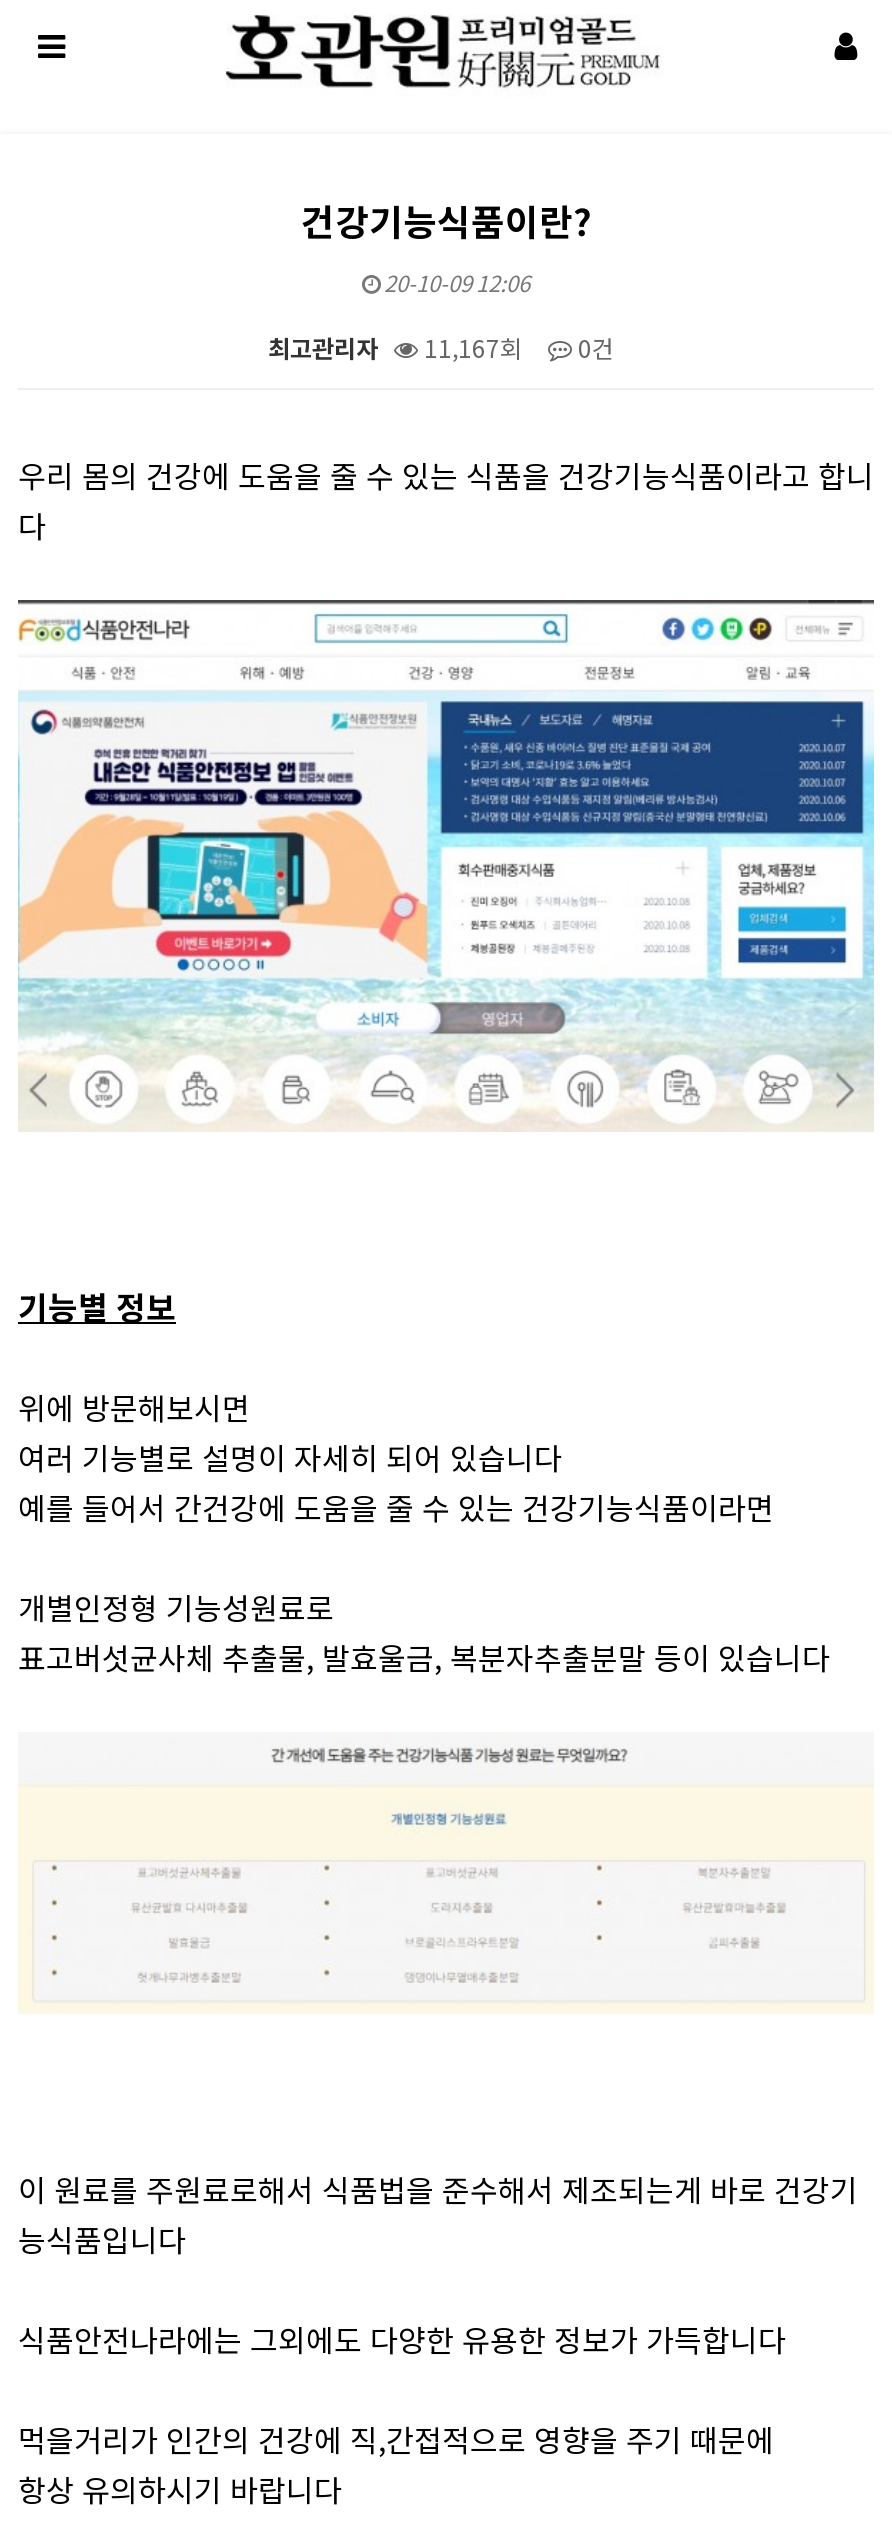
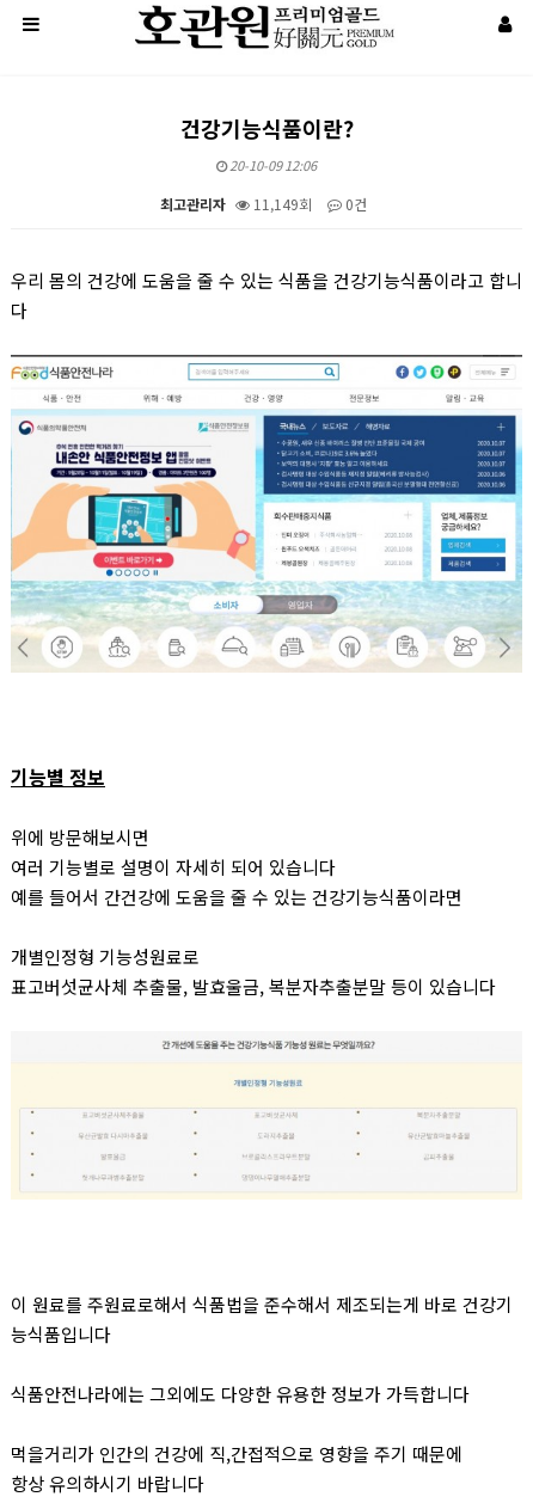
- 최고관리자 11,167회 0건
+ 최고관리자 11,149회 0건
